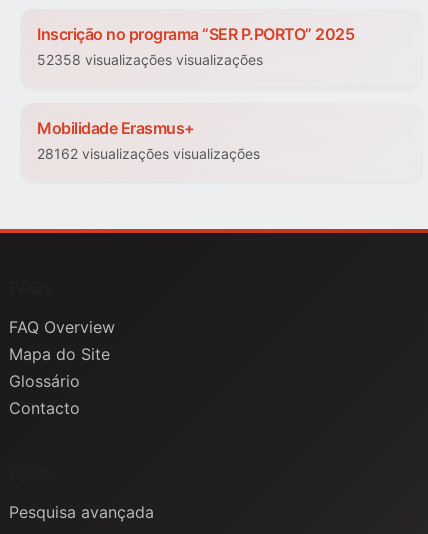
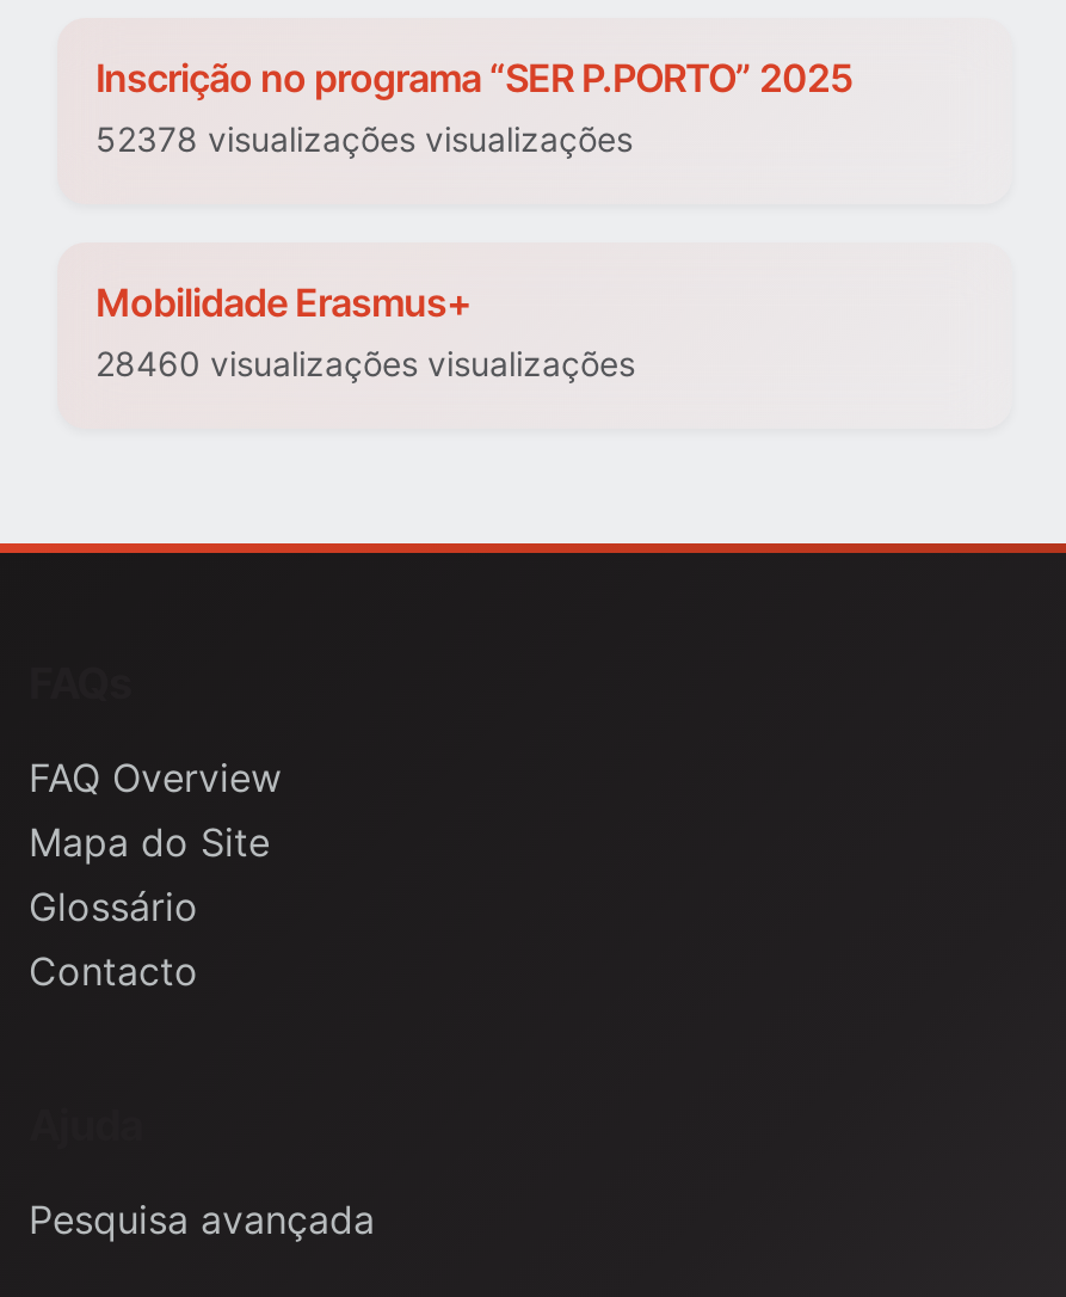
- 52358 visualizações visualizações
+ 52378 visualizações visualizações

- 28162 visualizações visualizações
+ 28460 visualizações visualizações
